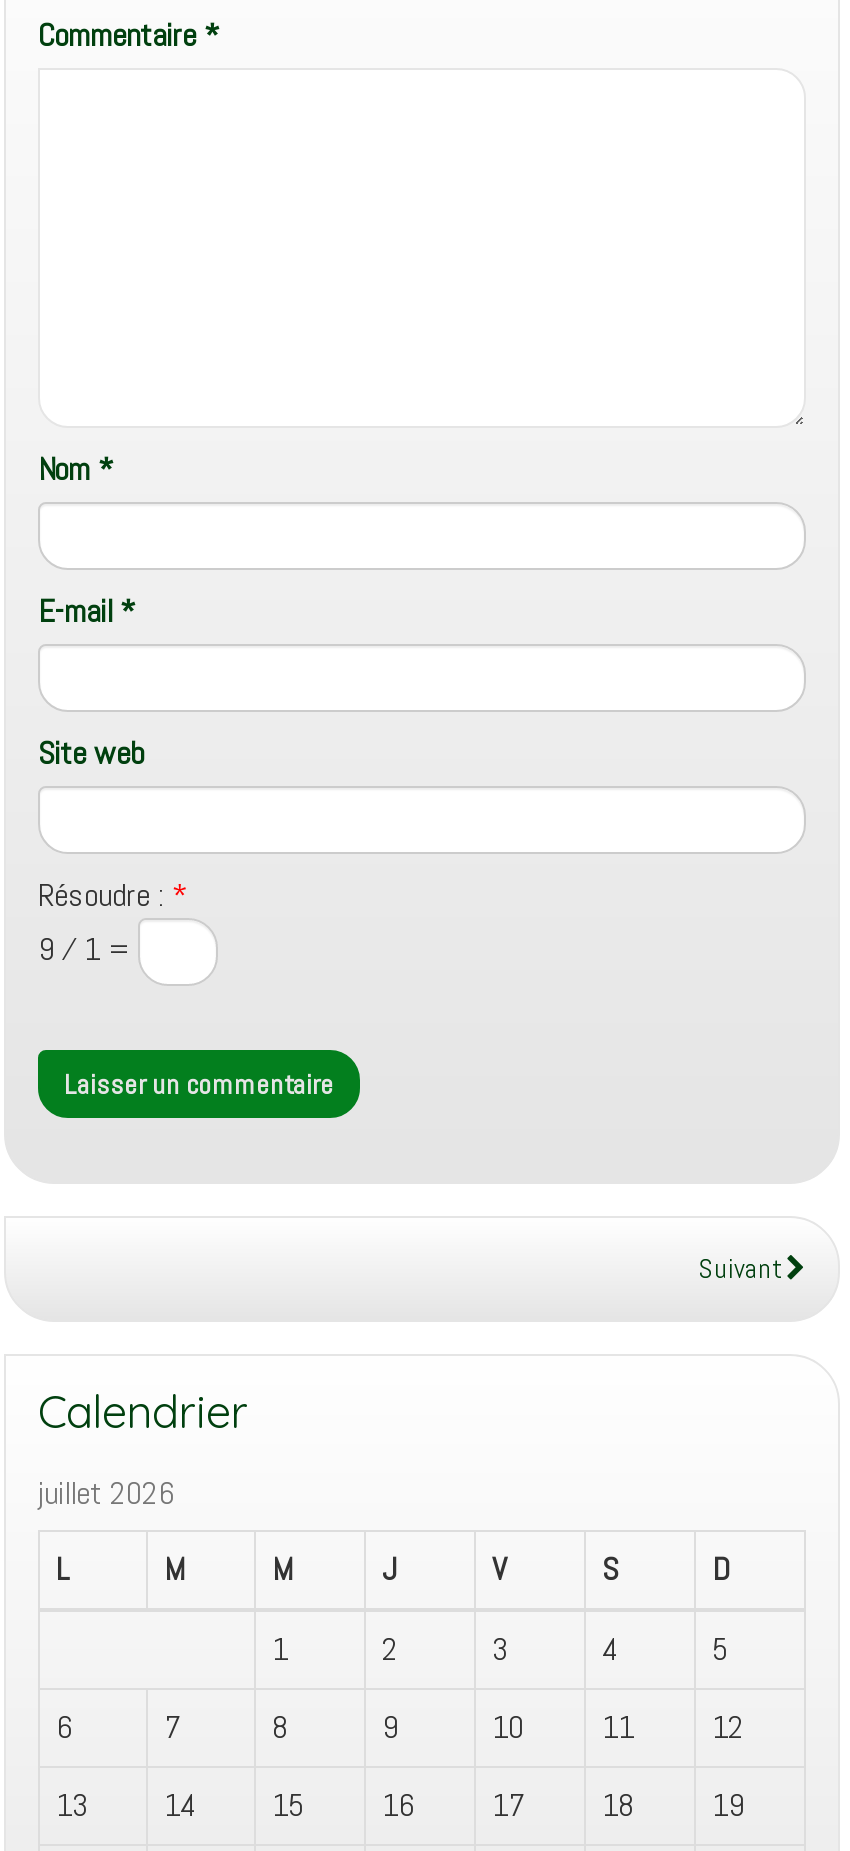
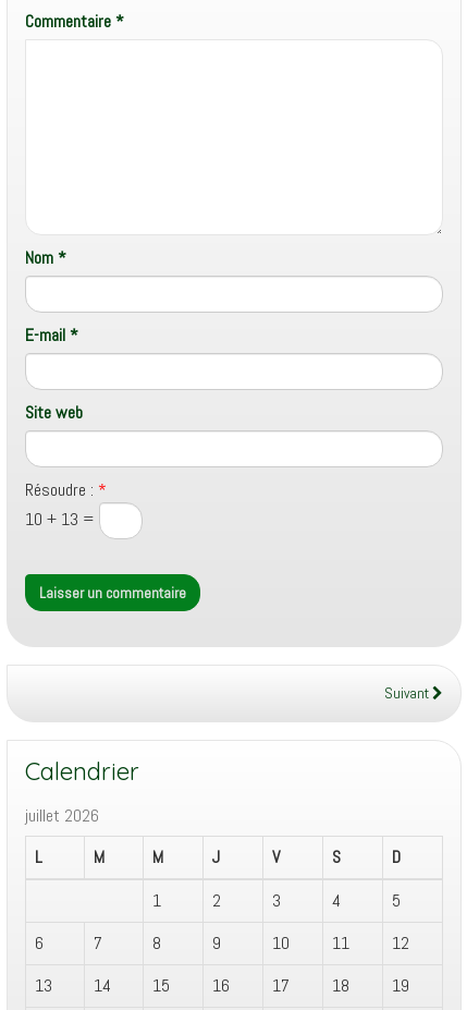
- 9 ⁄ 1 =
+ 10 + 13 =
